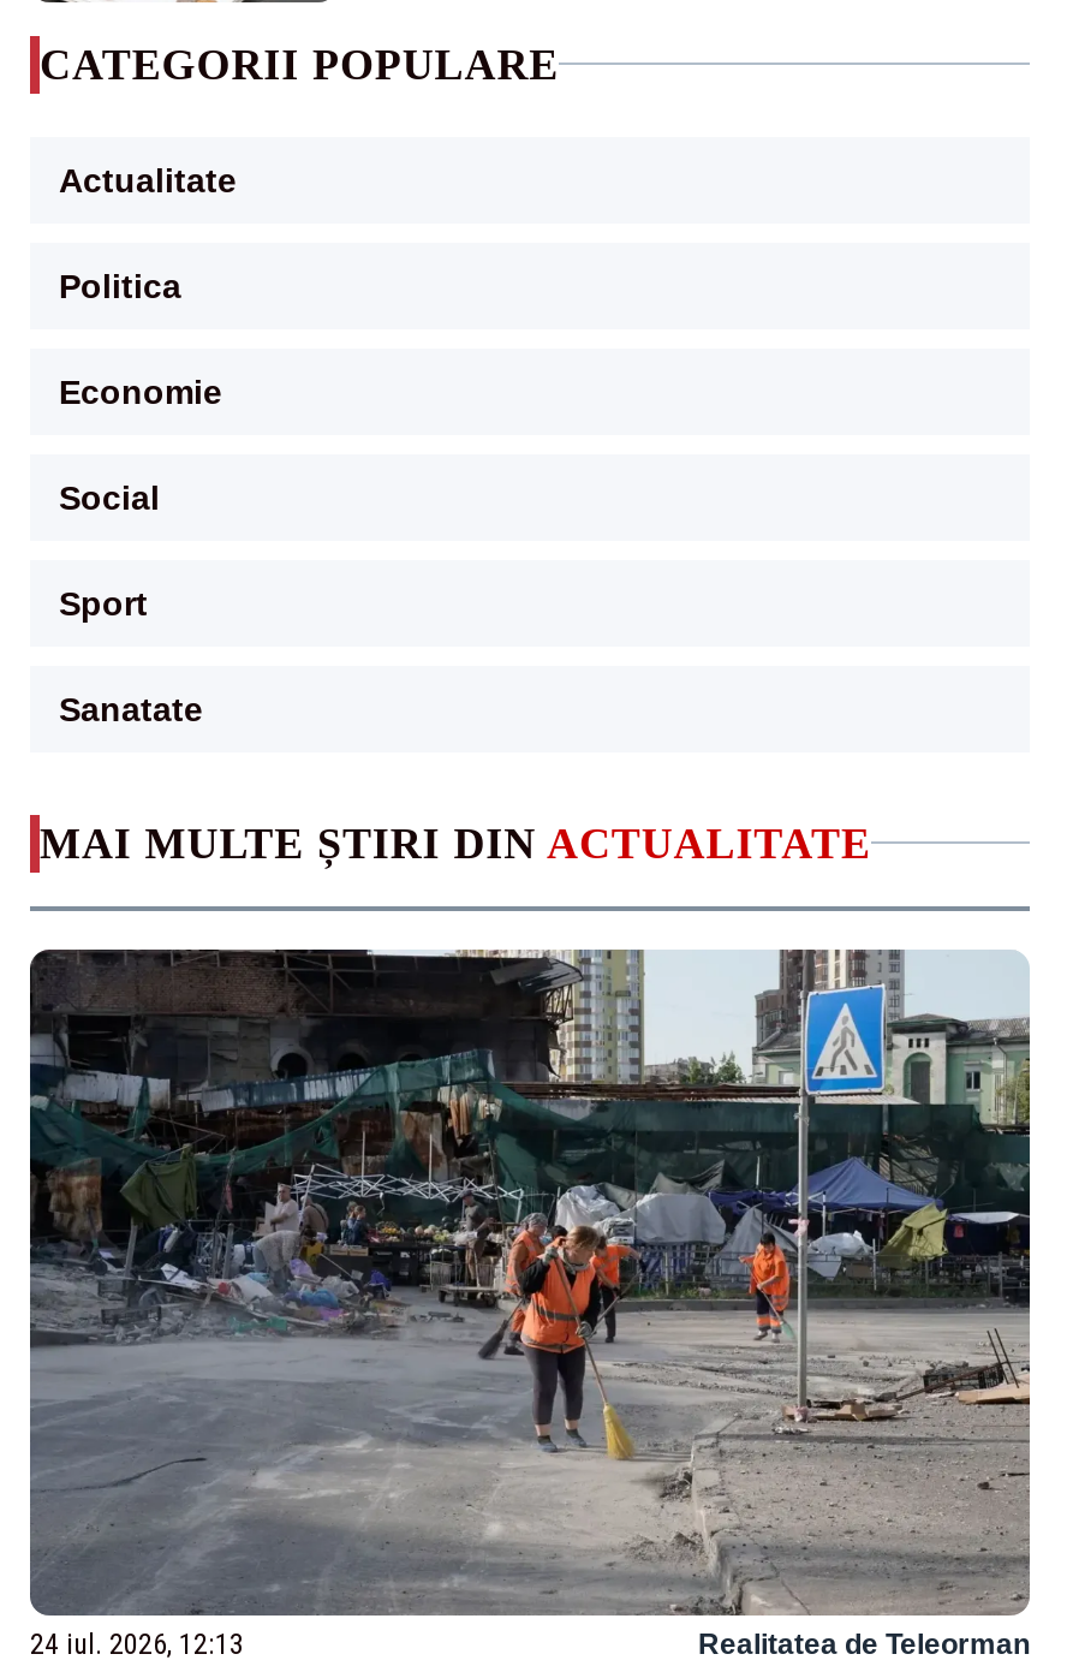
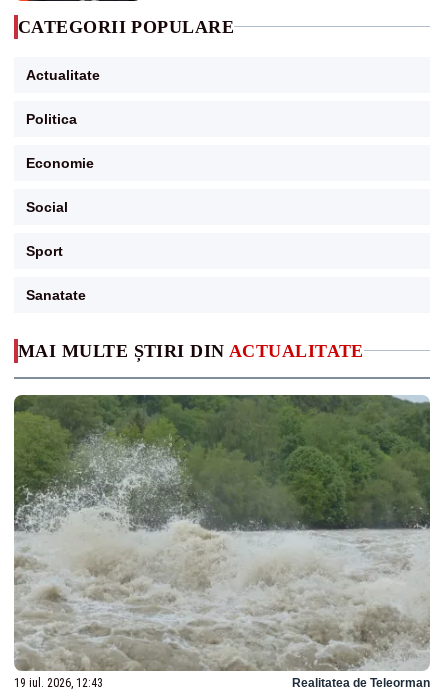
- [image]
- 24 iul. 2026, 12:13
+ [image]
+ 19 iul. 2026, 12:43
